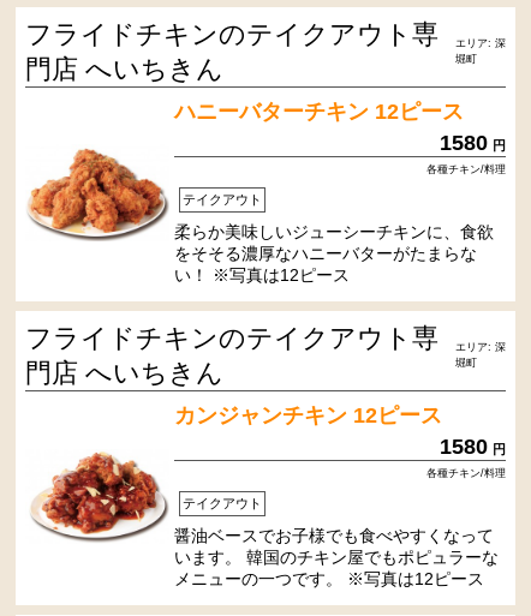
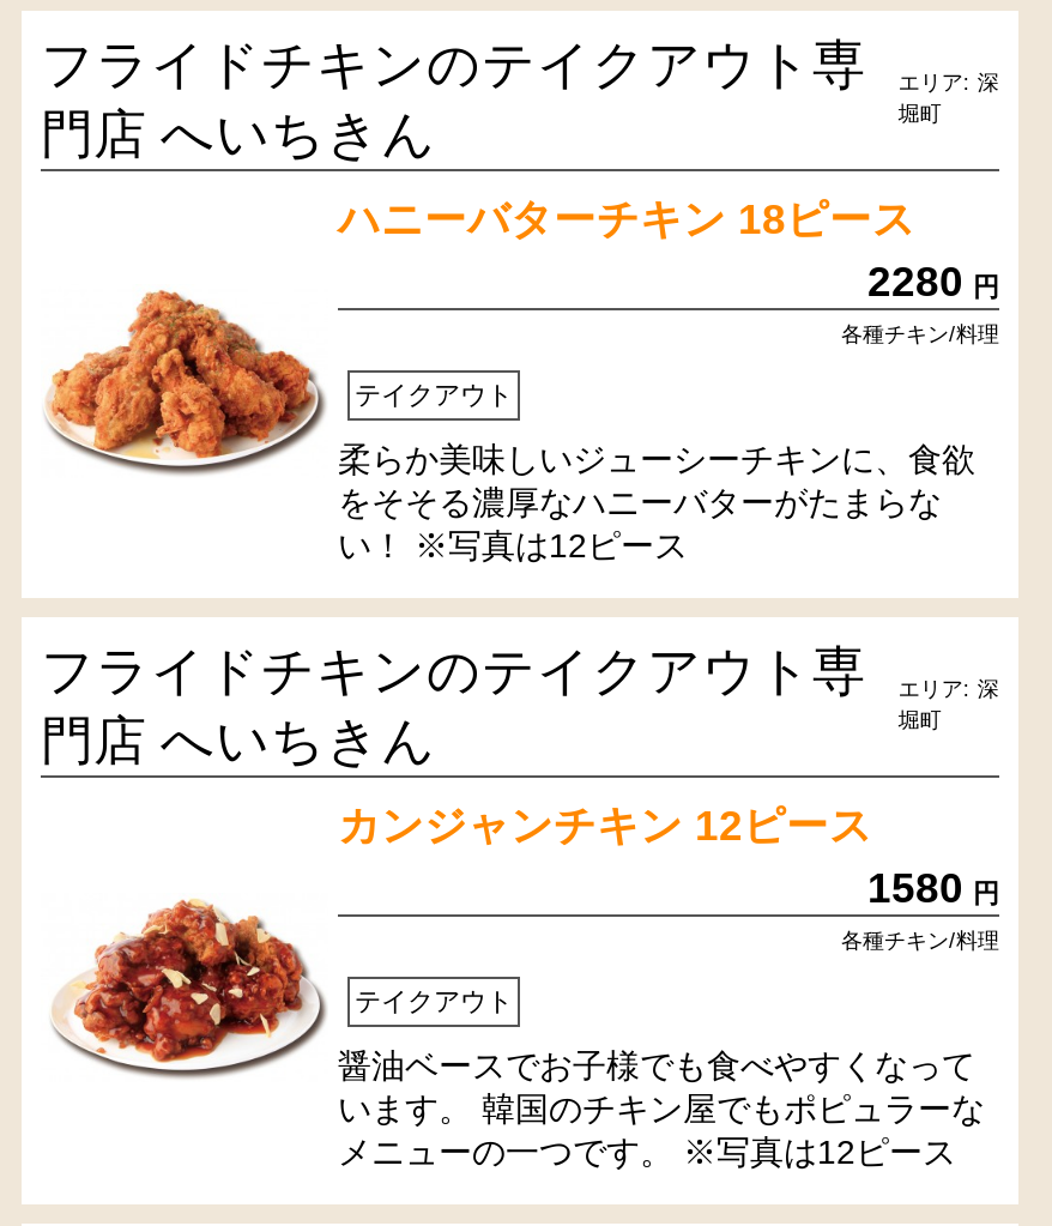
- ハニーバターチキン 12ピース
+ ハニーバターチキン 18ピース

- 1580 円
+ 2280 円
